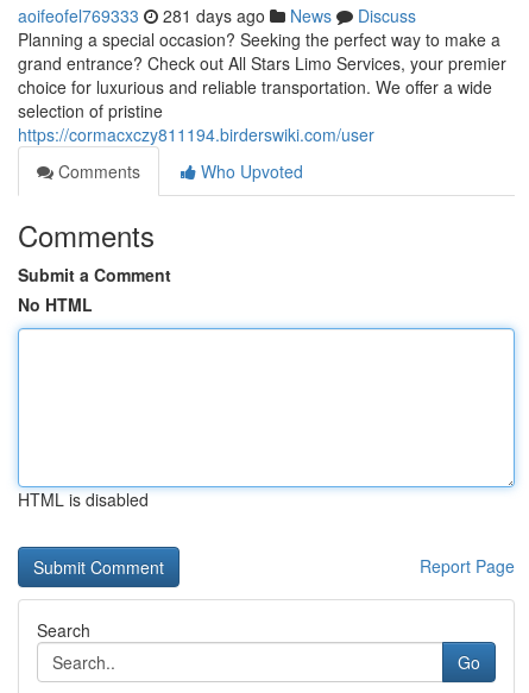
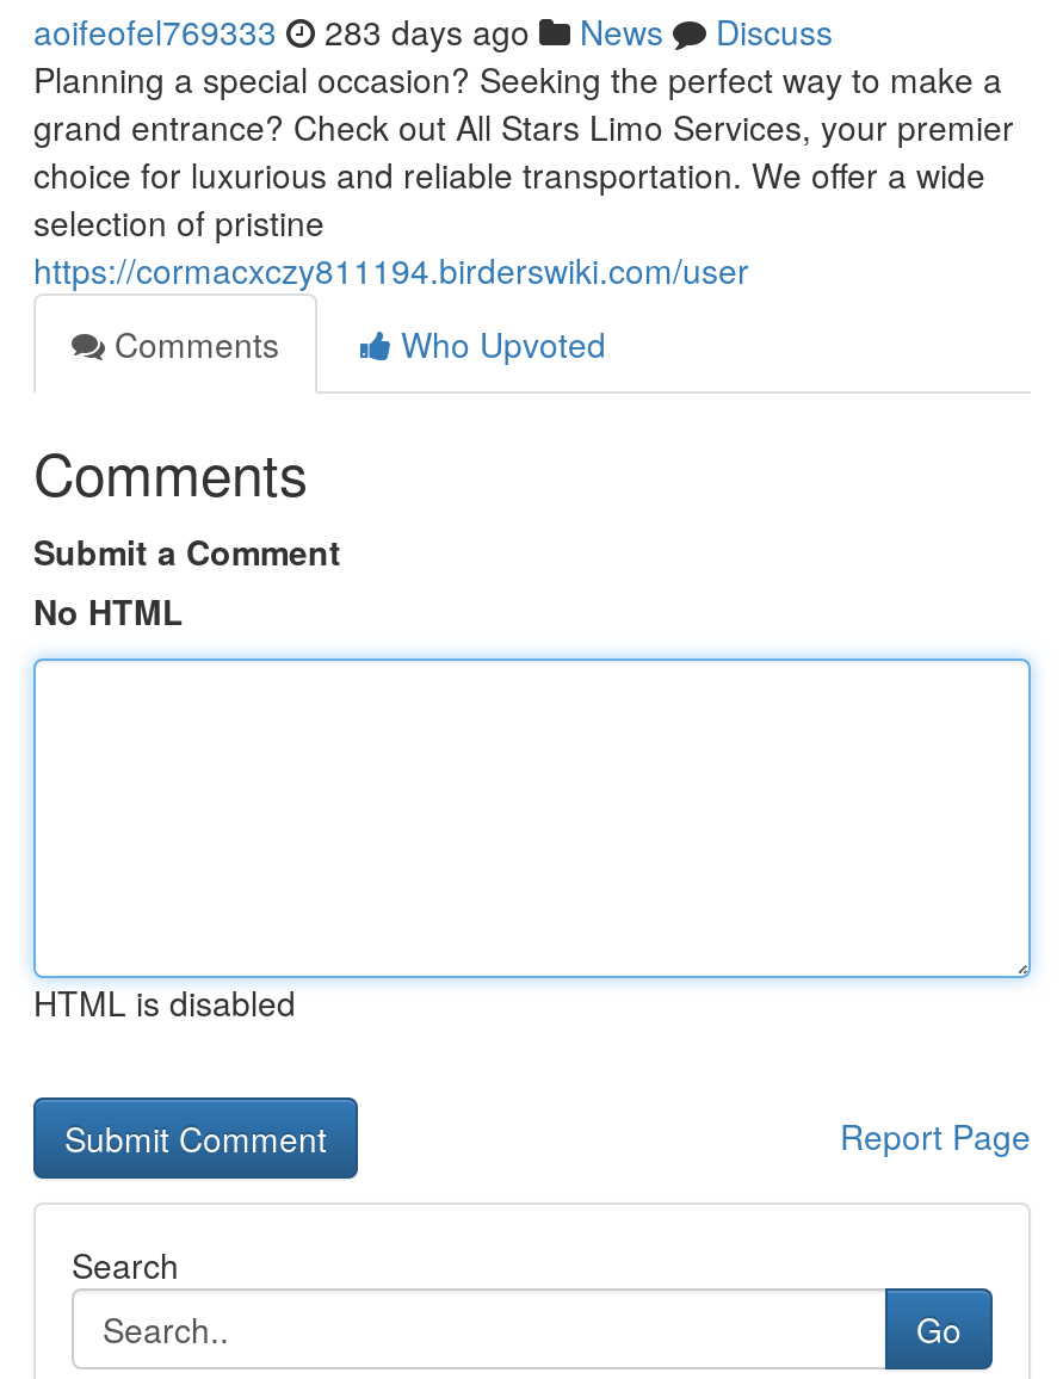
- aoifeofel769333 281 days ago News Discuss
+ aoifeofel769333 283 days ago News Discuss
